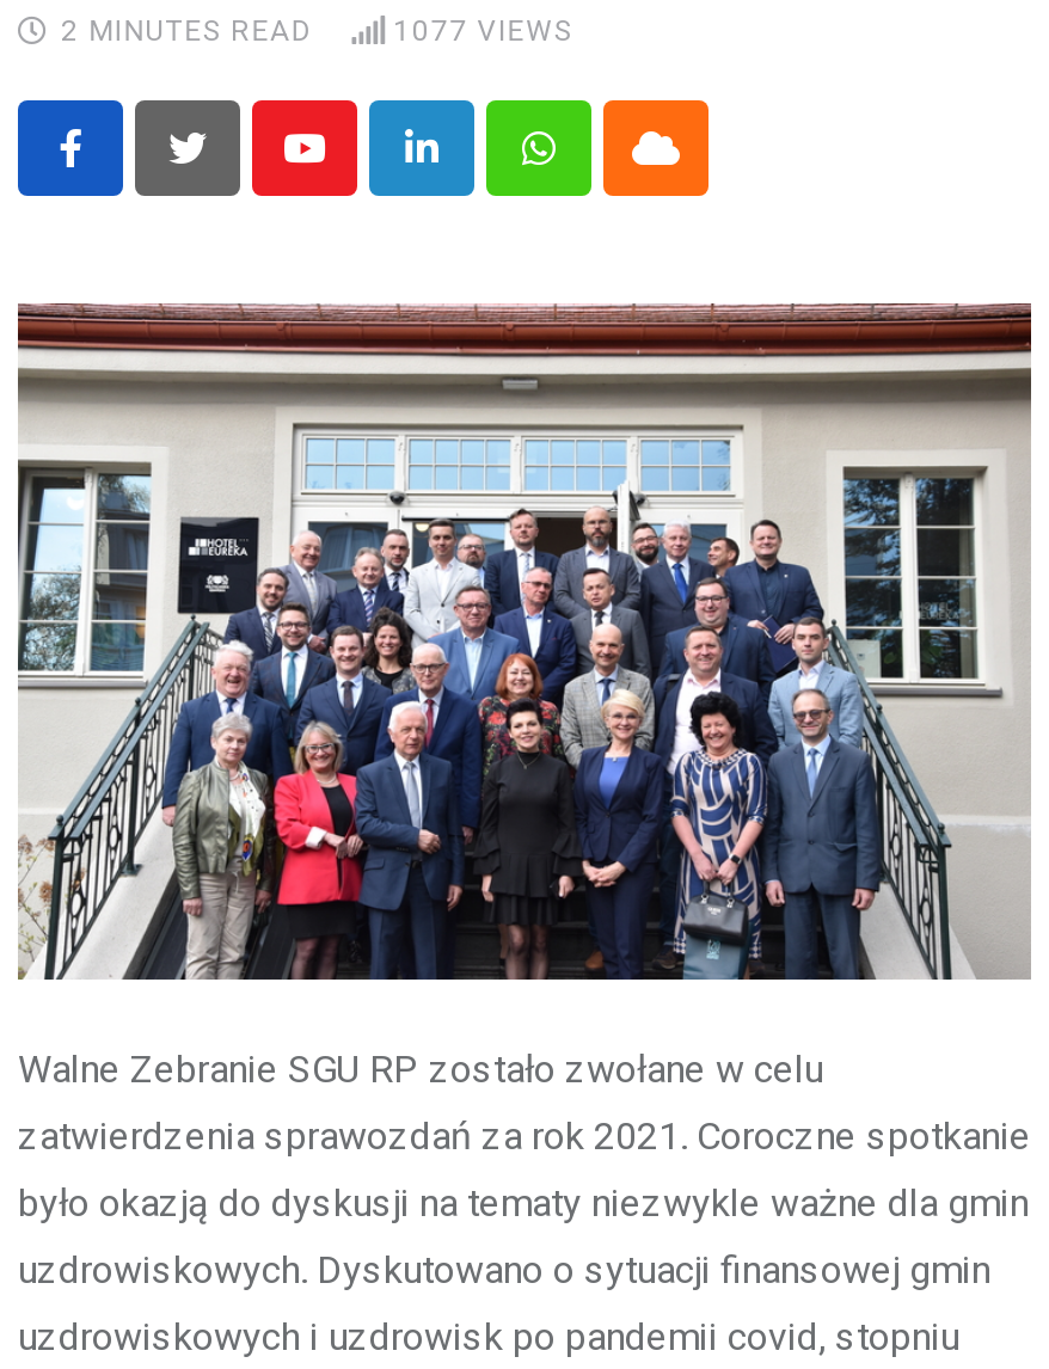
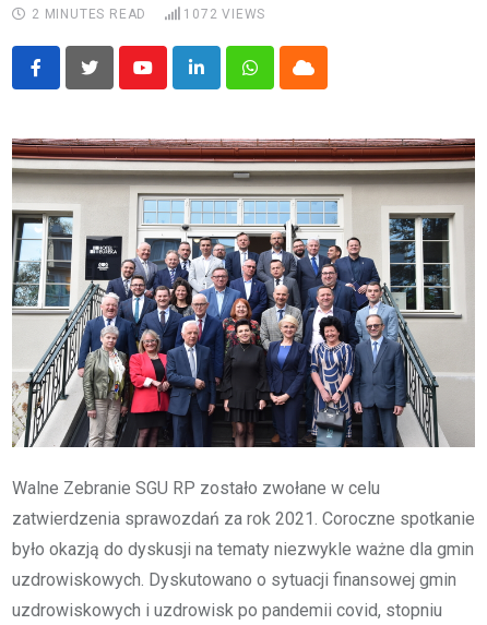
- 1077 VIEWS
+ 1072 VIEWS
